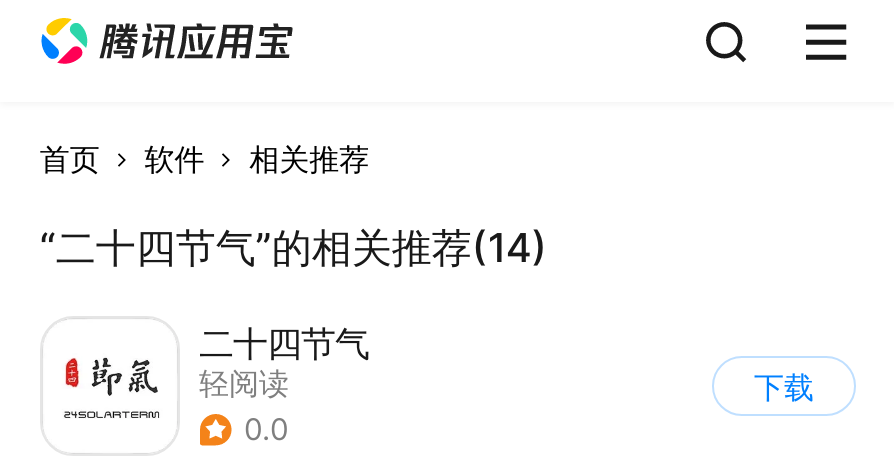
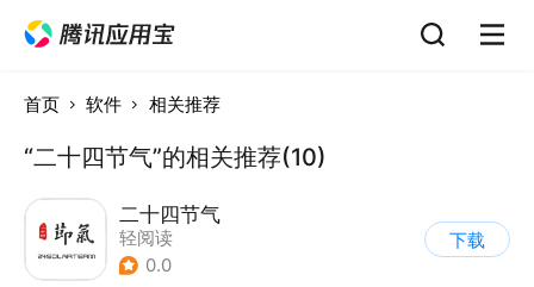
- “二十四节气”的相关推荐(14)
+ “二十四节气”的相关推荐(10)
